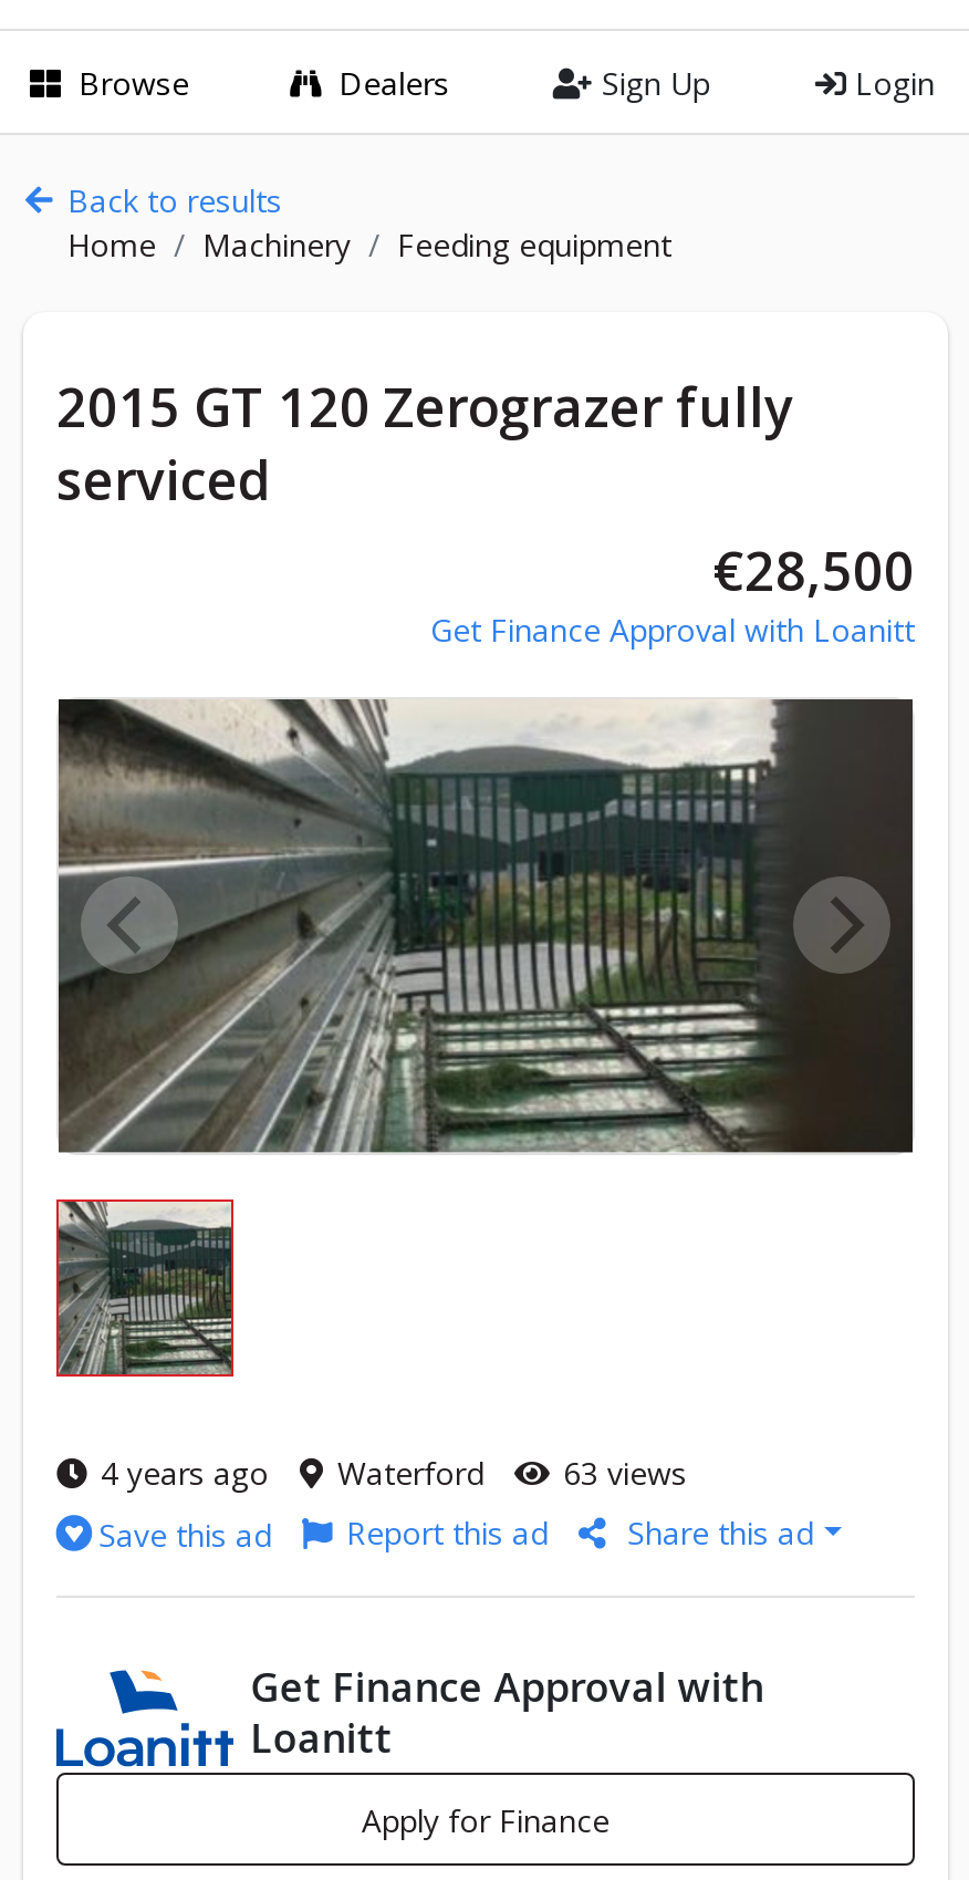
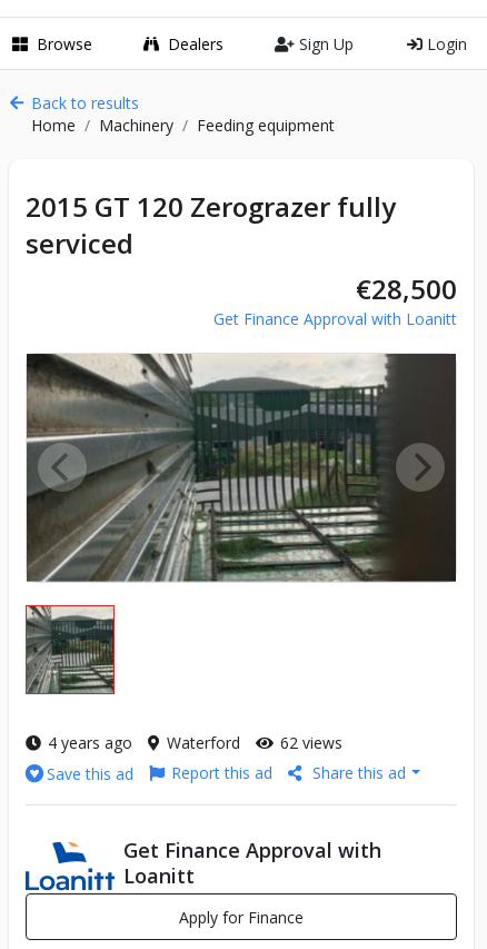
- 4 years ago Waterford 63 views
+ 4 years ago Waterford 62 views
